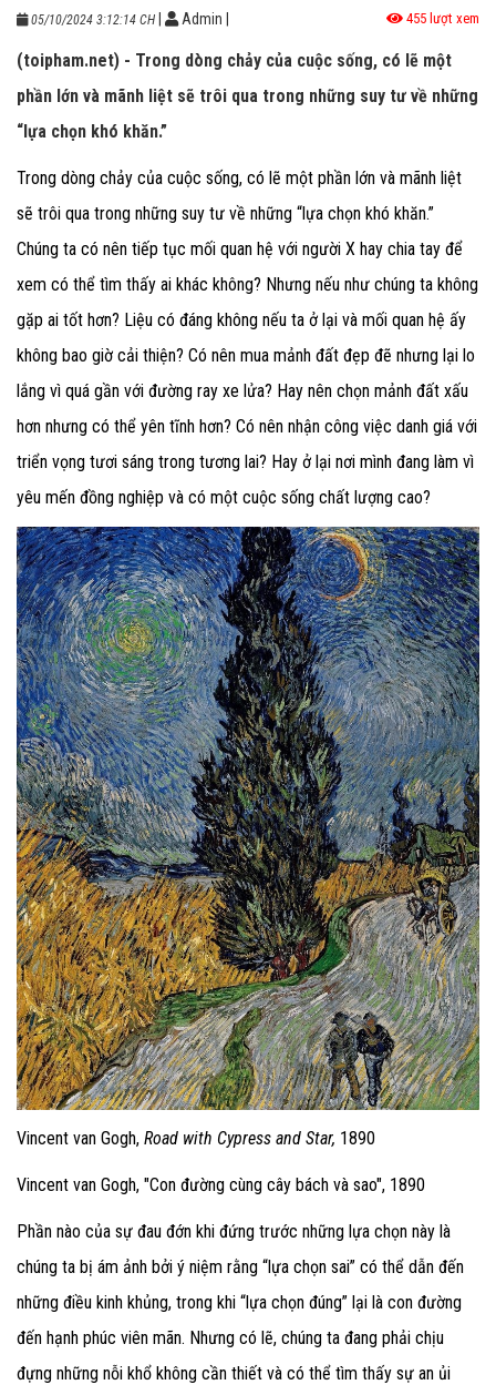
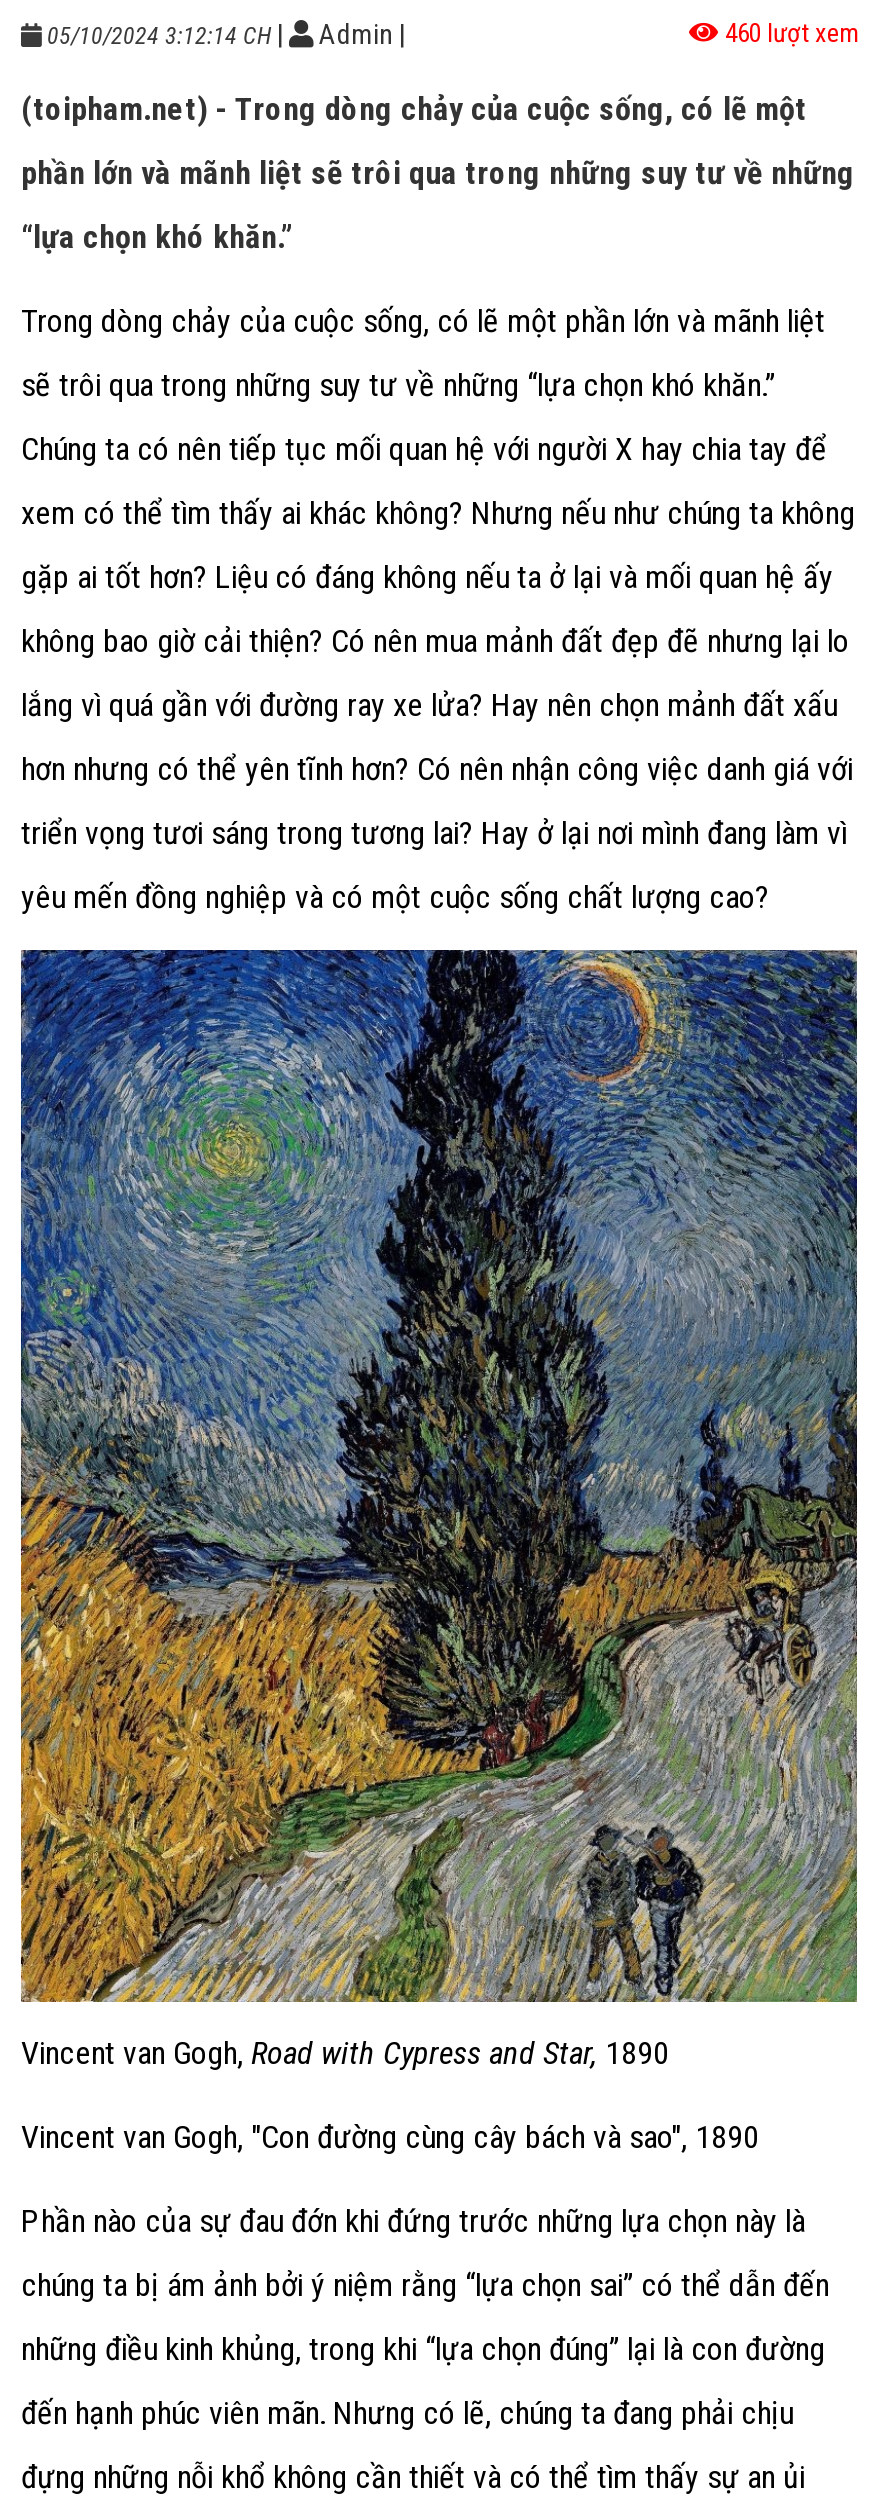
- 455 lượt xem
+ 460 lượt xem
